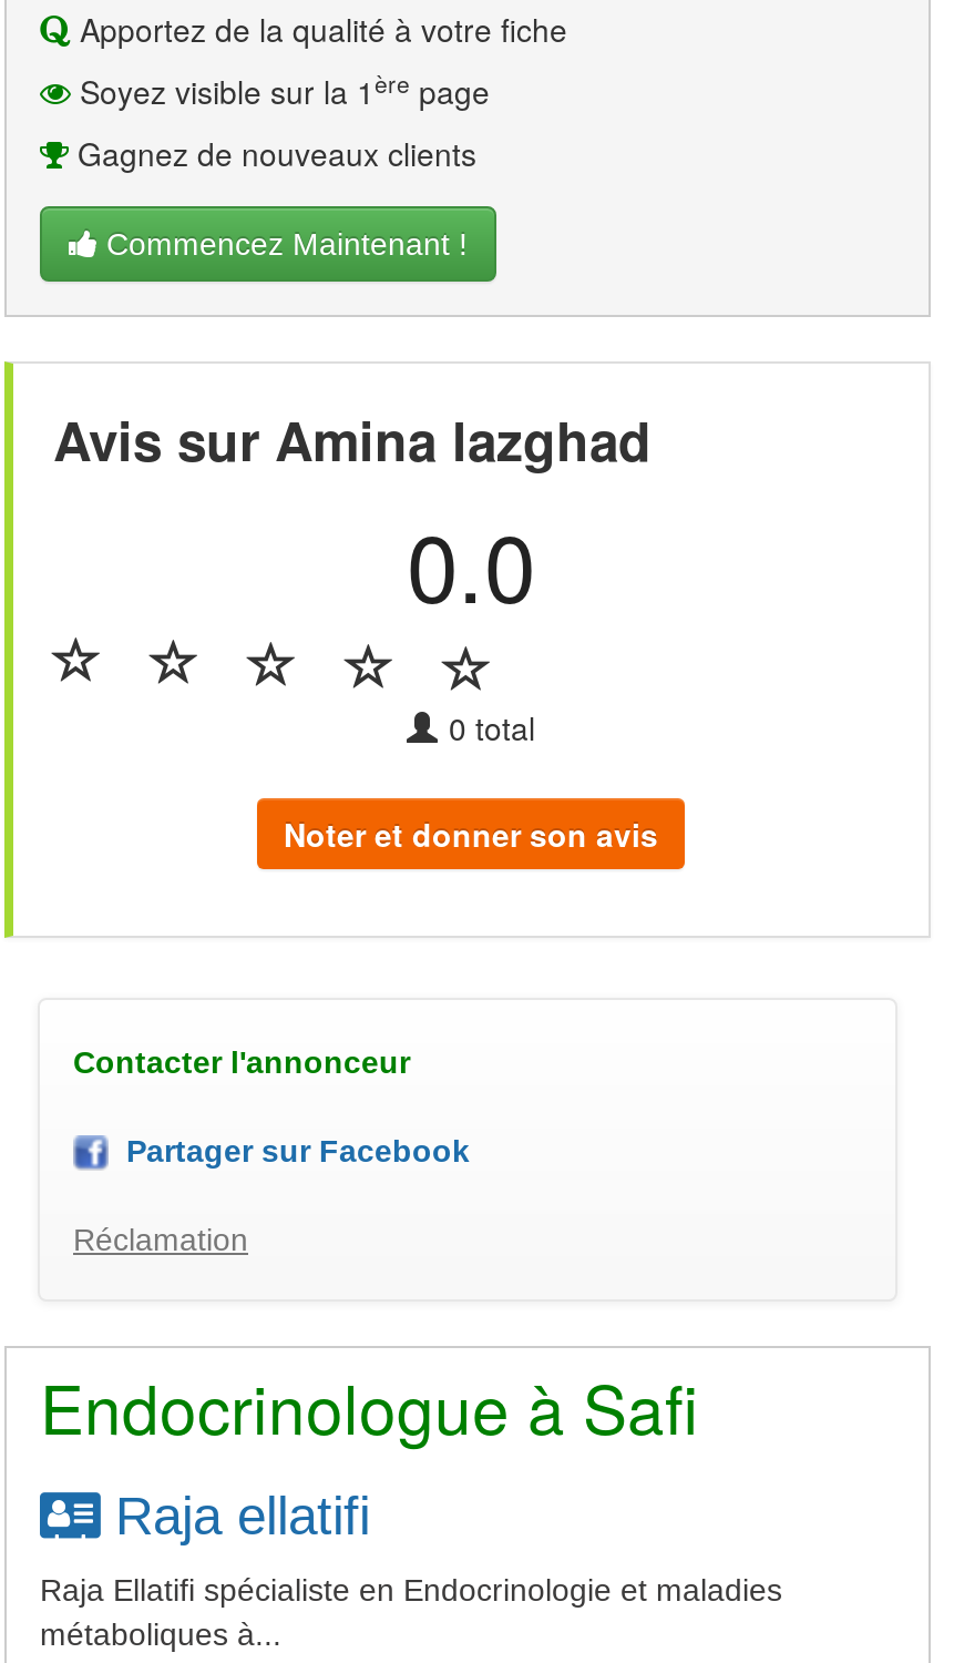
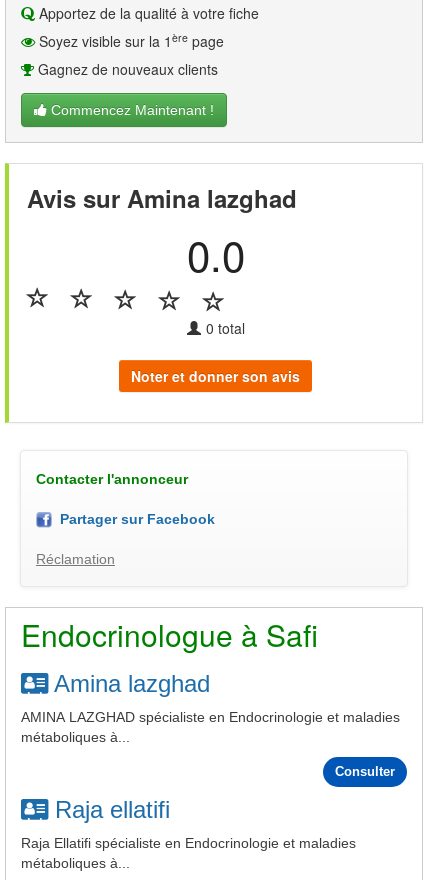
+ Amina lazghad
+ AMINA LAZGHAD spécialiste en Endocrinologie et maladies
+ métaboliques à...
+ Consulter
